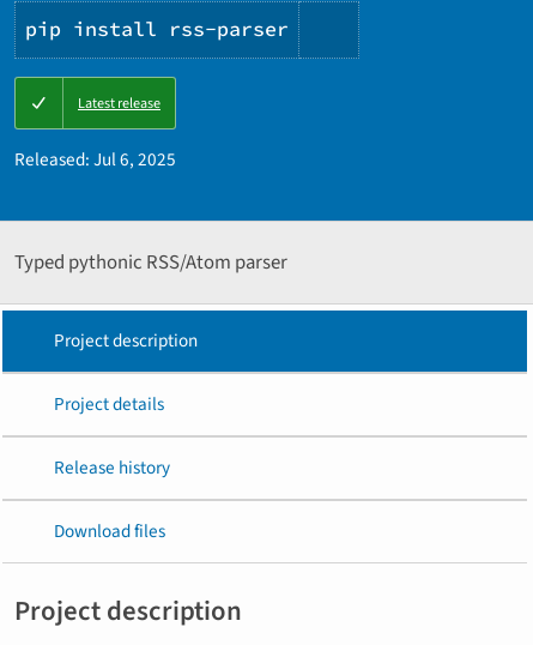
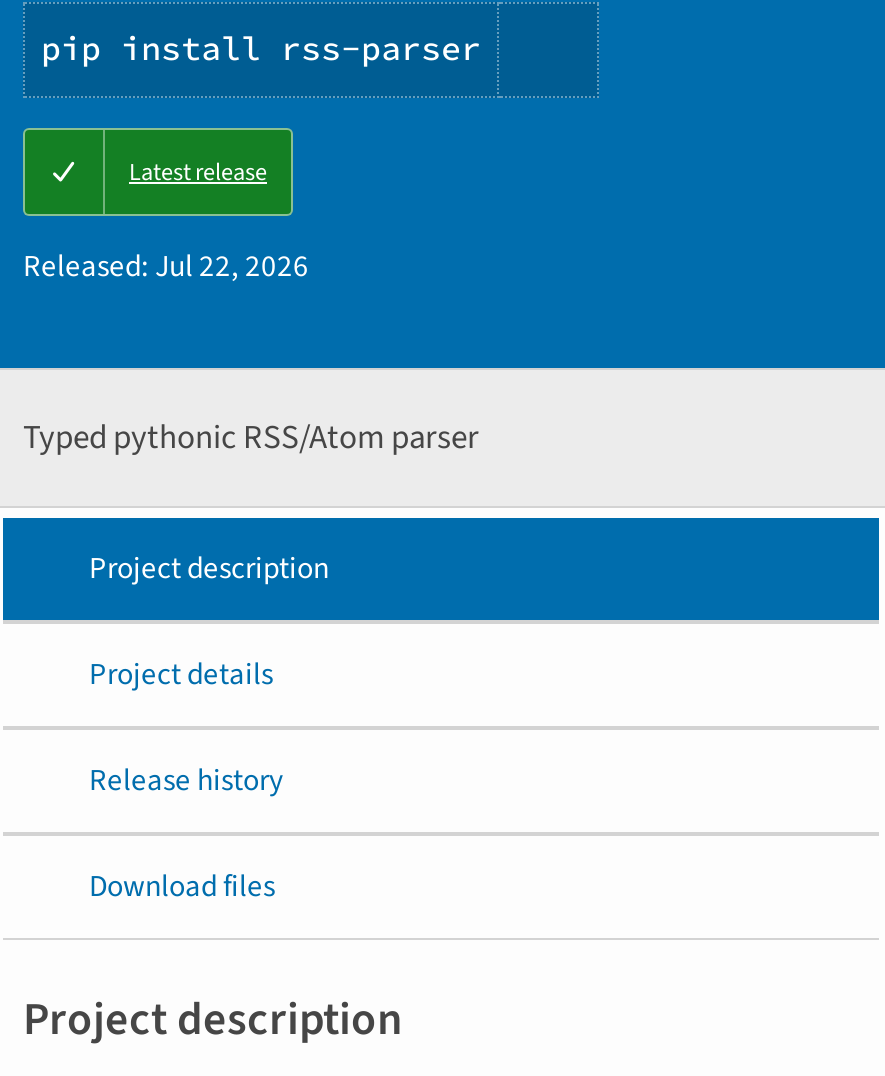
- Released: Jul 6, 2025
+ Released: Jul 22, 2026
